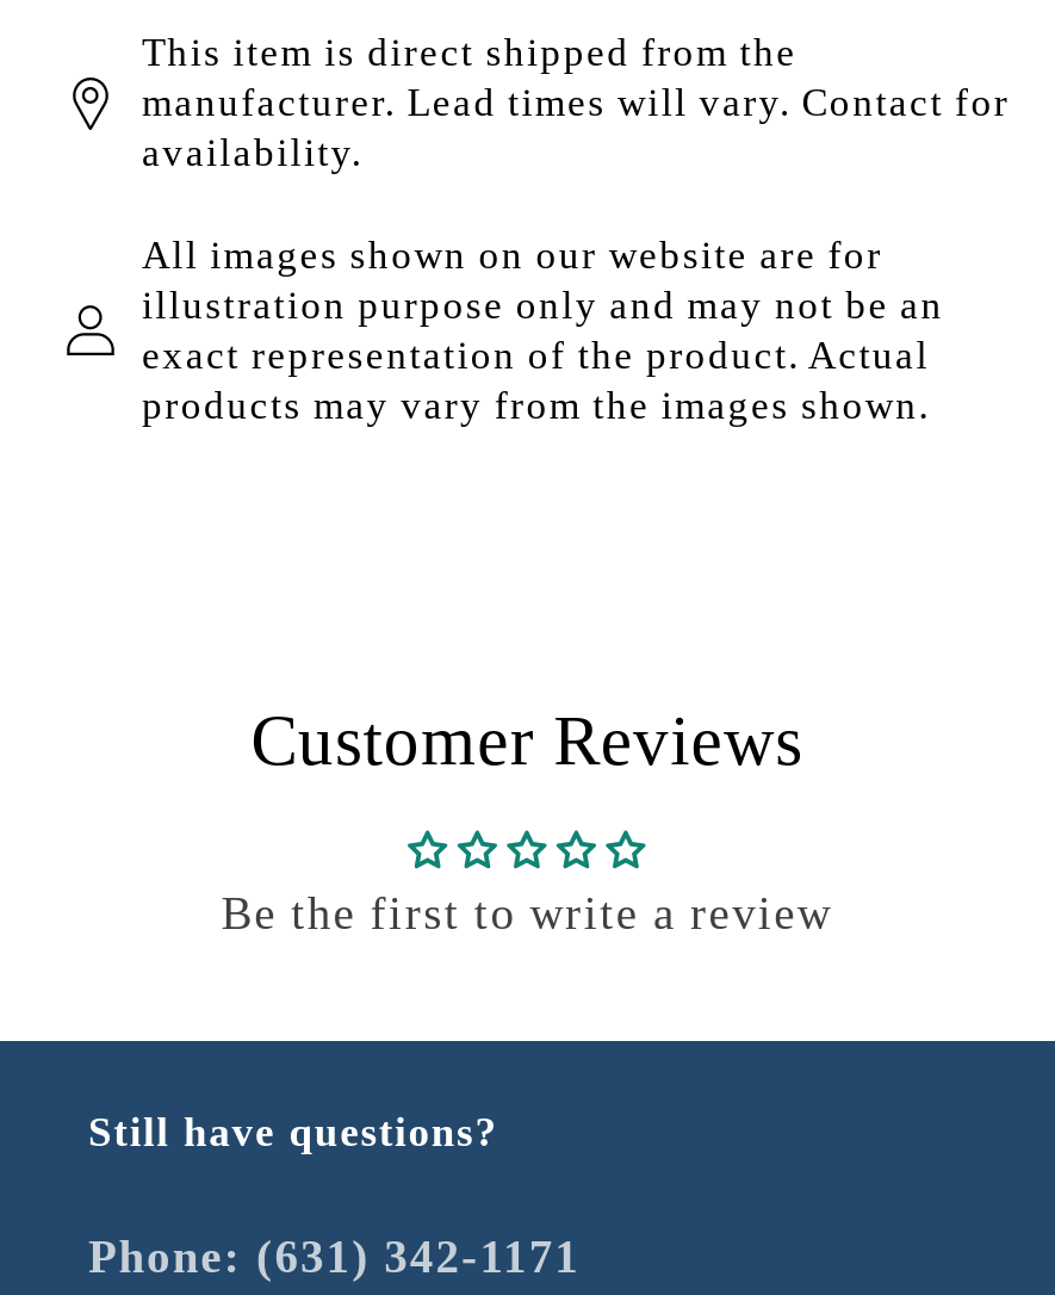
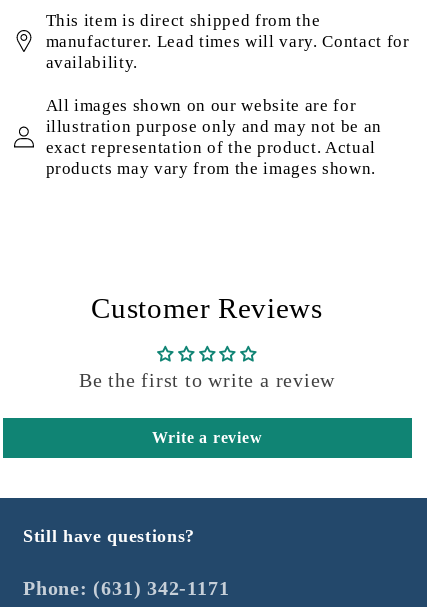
+ Write a review
